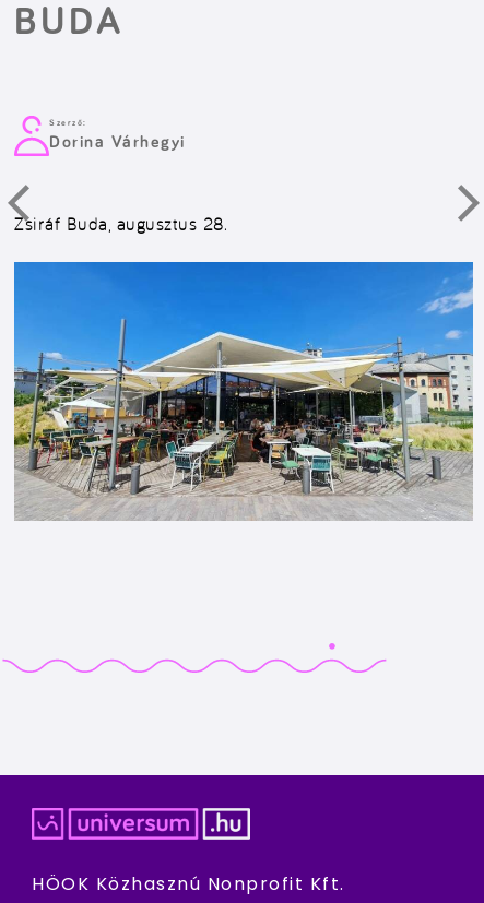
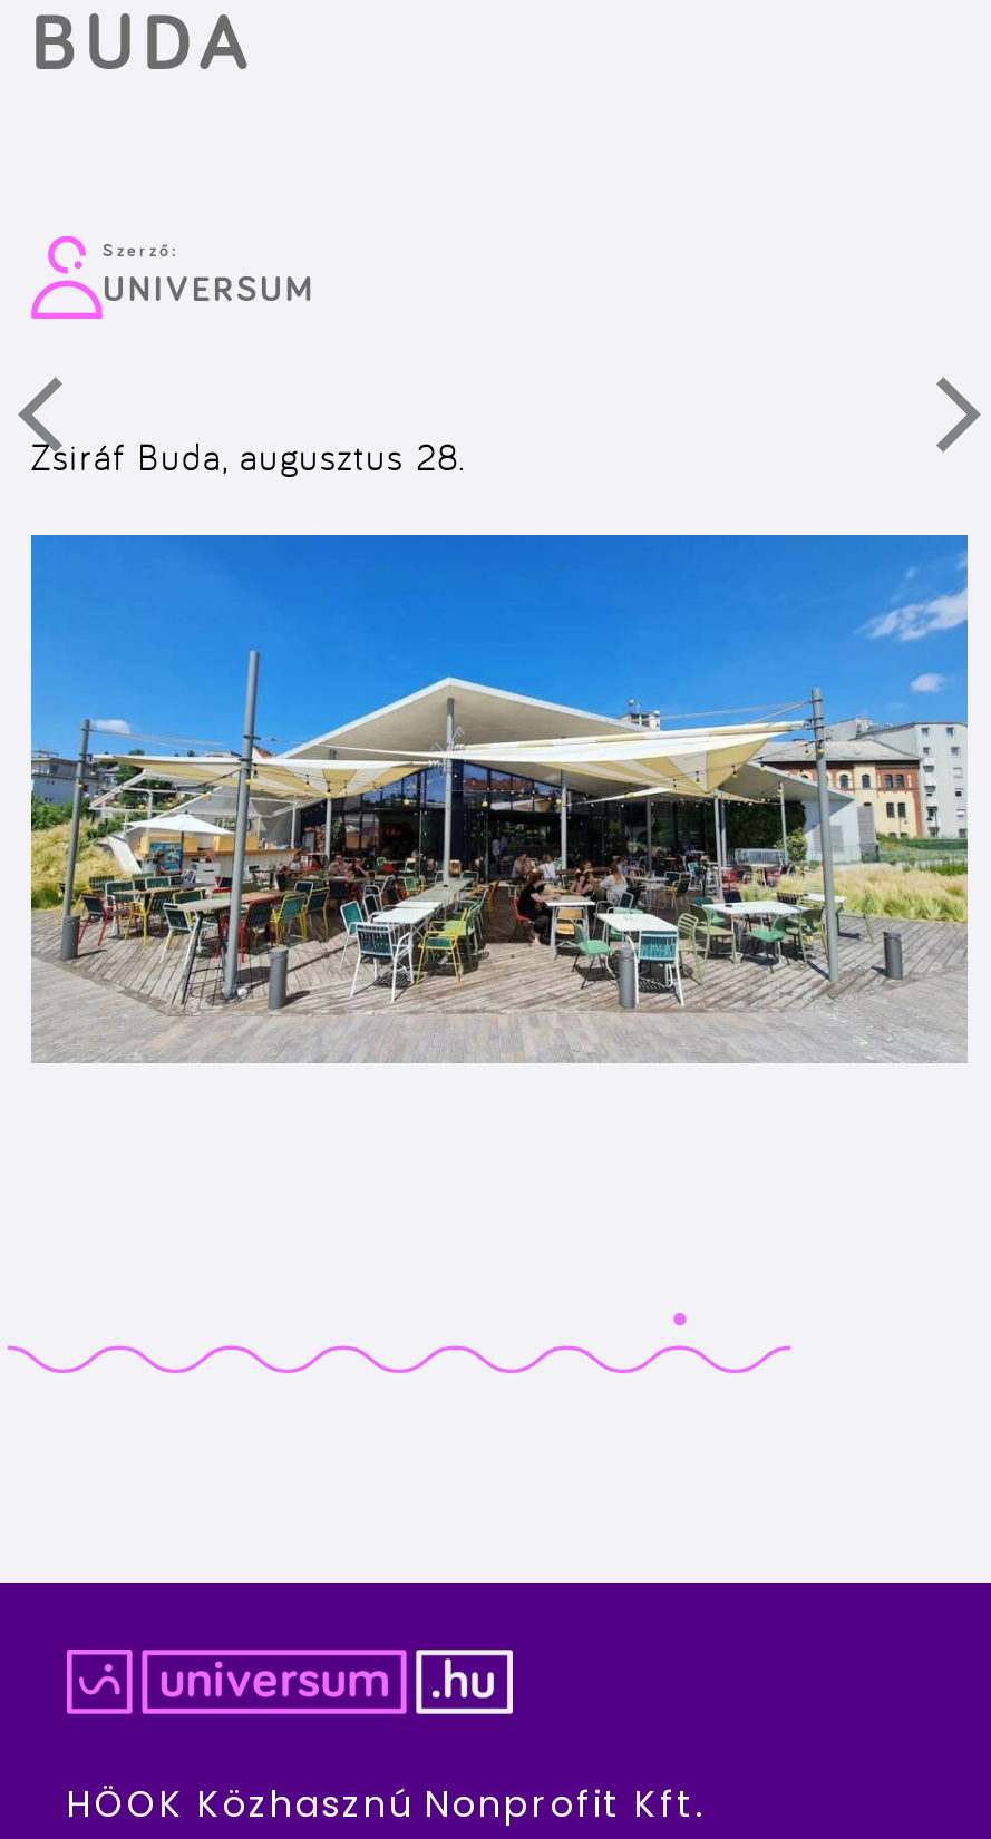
- Dorina Várhegyi
+ UNIVERSUM
